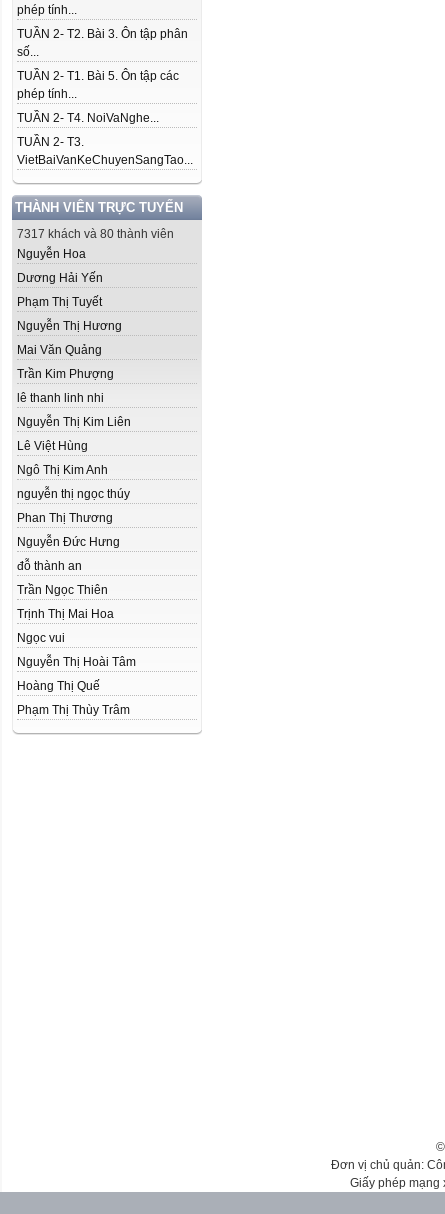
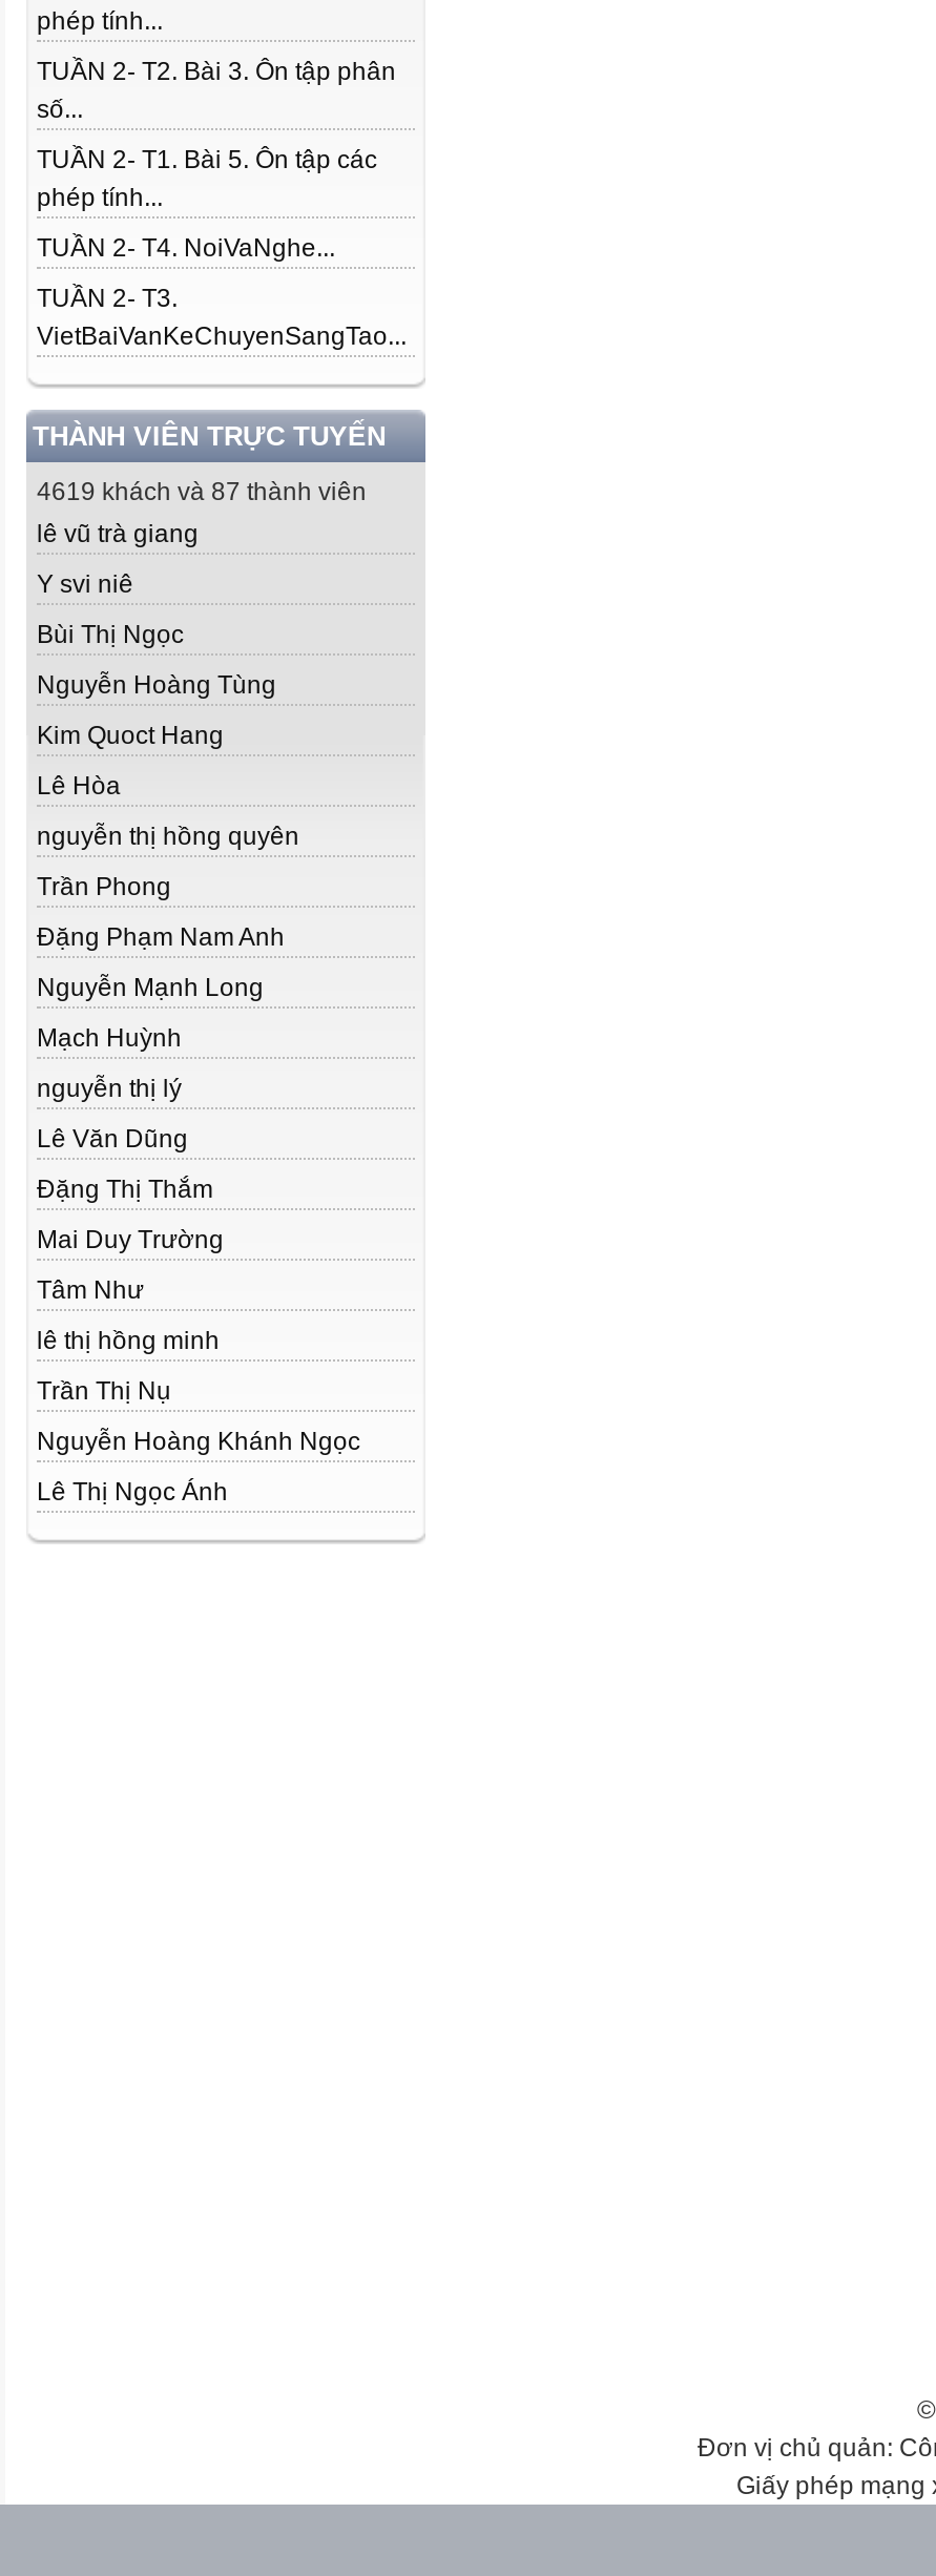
- 7317 khách và 80 thành viên
- Nguyễn Hoa
+ 4619 khách và 87 thành viên
+ lê vũ trà giang

- Dương Hải Yến
+ Y svi niê

- Phạm Thị Tuyết
+ Bùi Thị Ngọc

- Nguyễn Thị Hương
+ Nguyễn Hoàng Tùng

- Mai Văn Quảng
+ Kim Quoct Hang

- Trần Kim Phượng
+ Lê Hòa

- lê thanh linh nhi
+ nguyễn thị hồng quyên

- Nguyễn Thị Kim Liên
+ Trần Phong

- Lê Việt Hùng
+ Đặng Phạm Nam Anh

- Ngô Thị Kim Anh
+ Nguyễn Mạnh Long

- nguyễn thị ngọc thúy
+ Mạch Huỳnh

- Phan Thị Thương
+ nguyễn thị lý

- Nguyễn Đức Hưng
+ Lê Văn Dũng

- đỗ thành an
+ Đặng Thị Thắm

- Trần Ngọc Thiên
+ Mai Duy Trường

- Trịnh Thị Mai Hoa
+ Tâm Như

- Ngọc vui
+ lê thị hồng minh

- Nguyễn Thị Hoài Tâm
+ Trần Thị Nụ

- Hoàng Thị Quế
+ Nguyễn Hoàng Khánh Ngọc

- Phạm Thị Thùy Trâm
+ Lê Thị Ngọc Ánh
